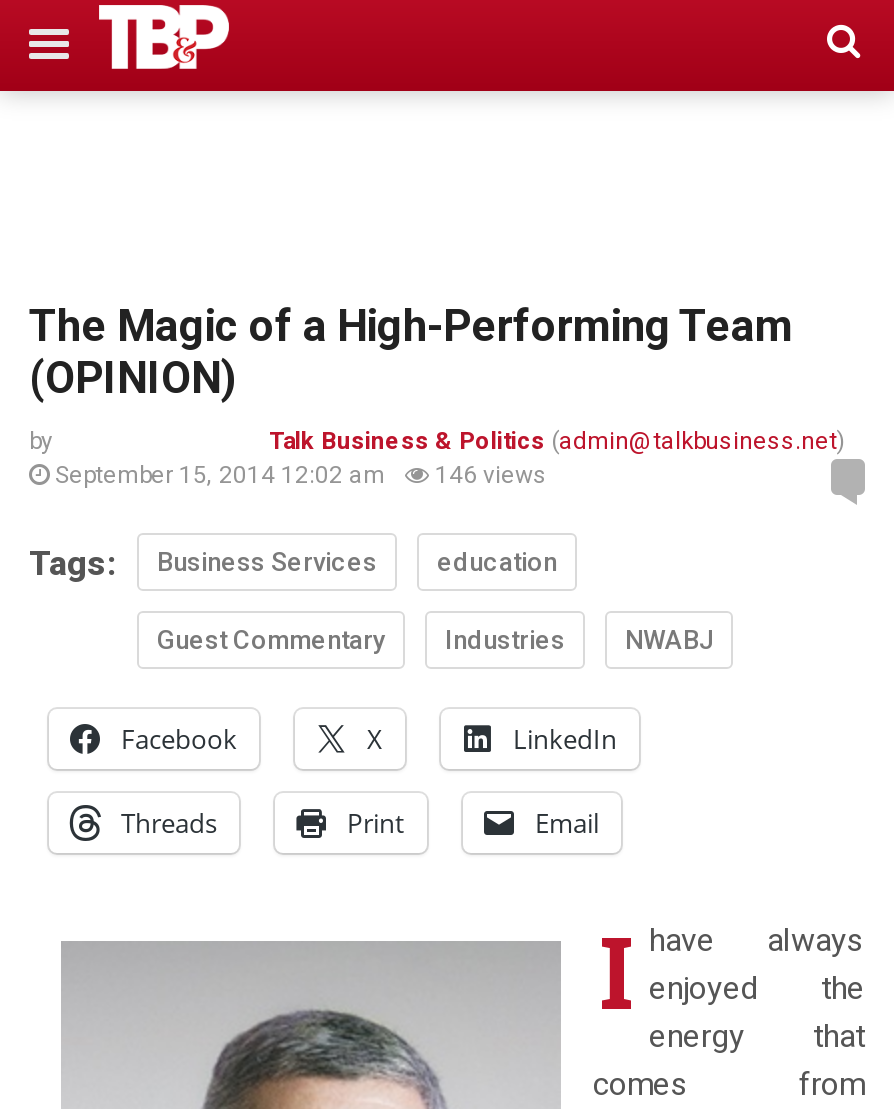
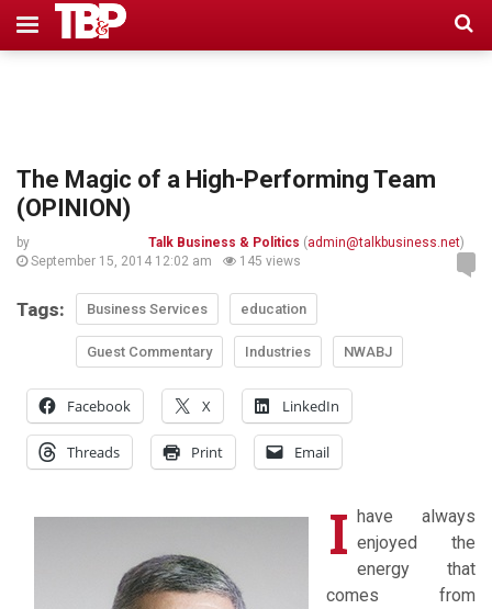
- September 15, 2014 12:02 am 146 views
+ September 15, 2014 12:02 am 145 views
